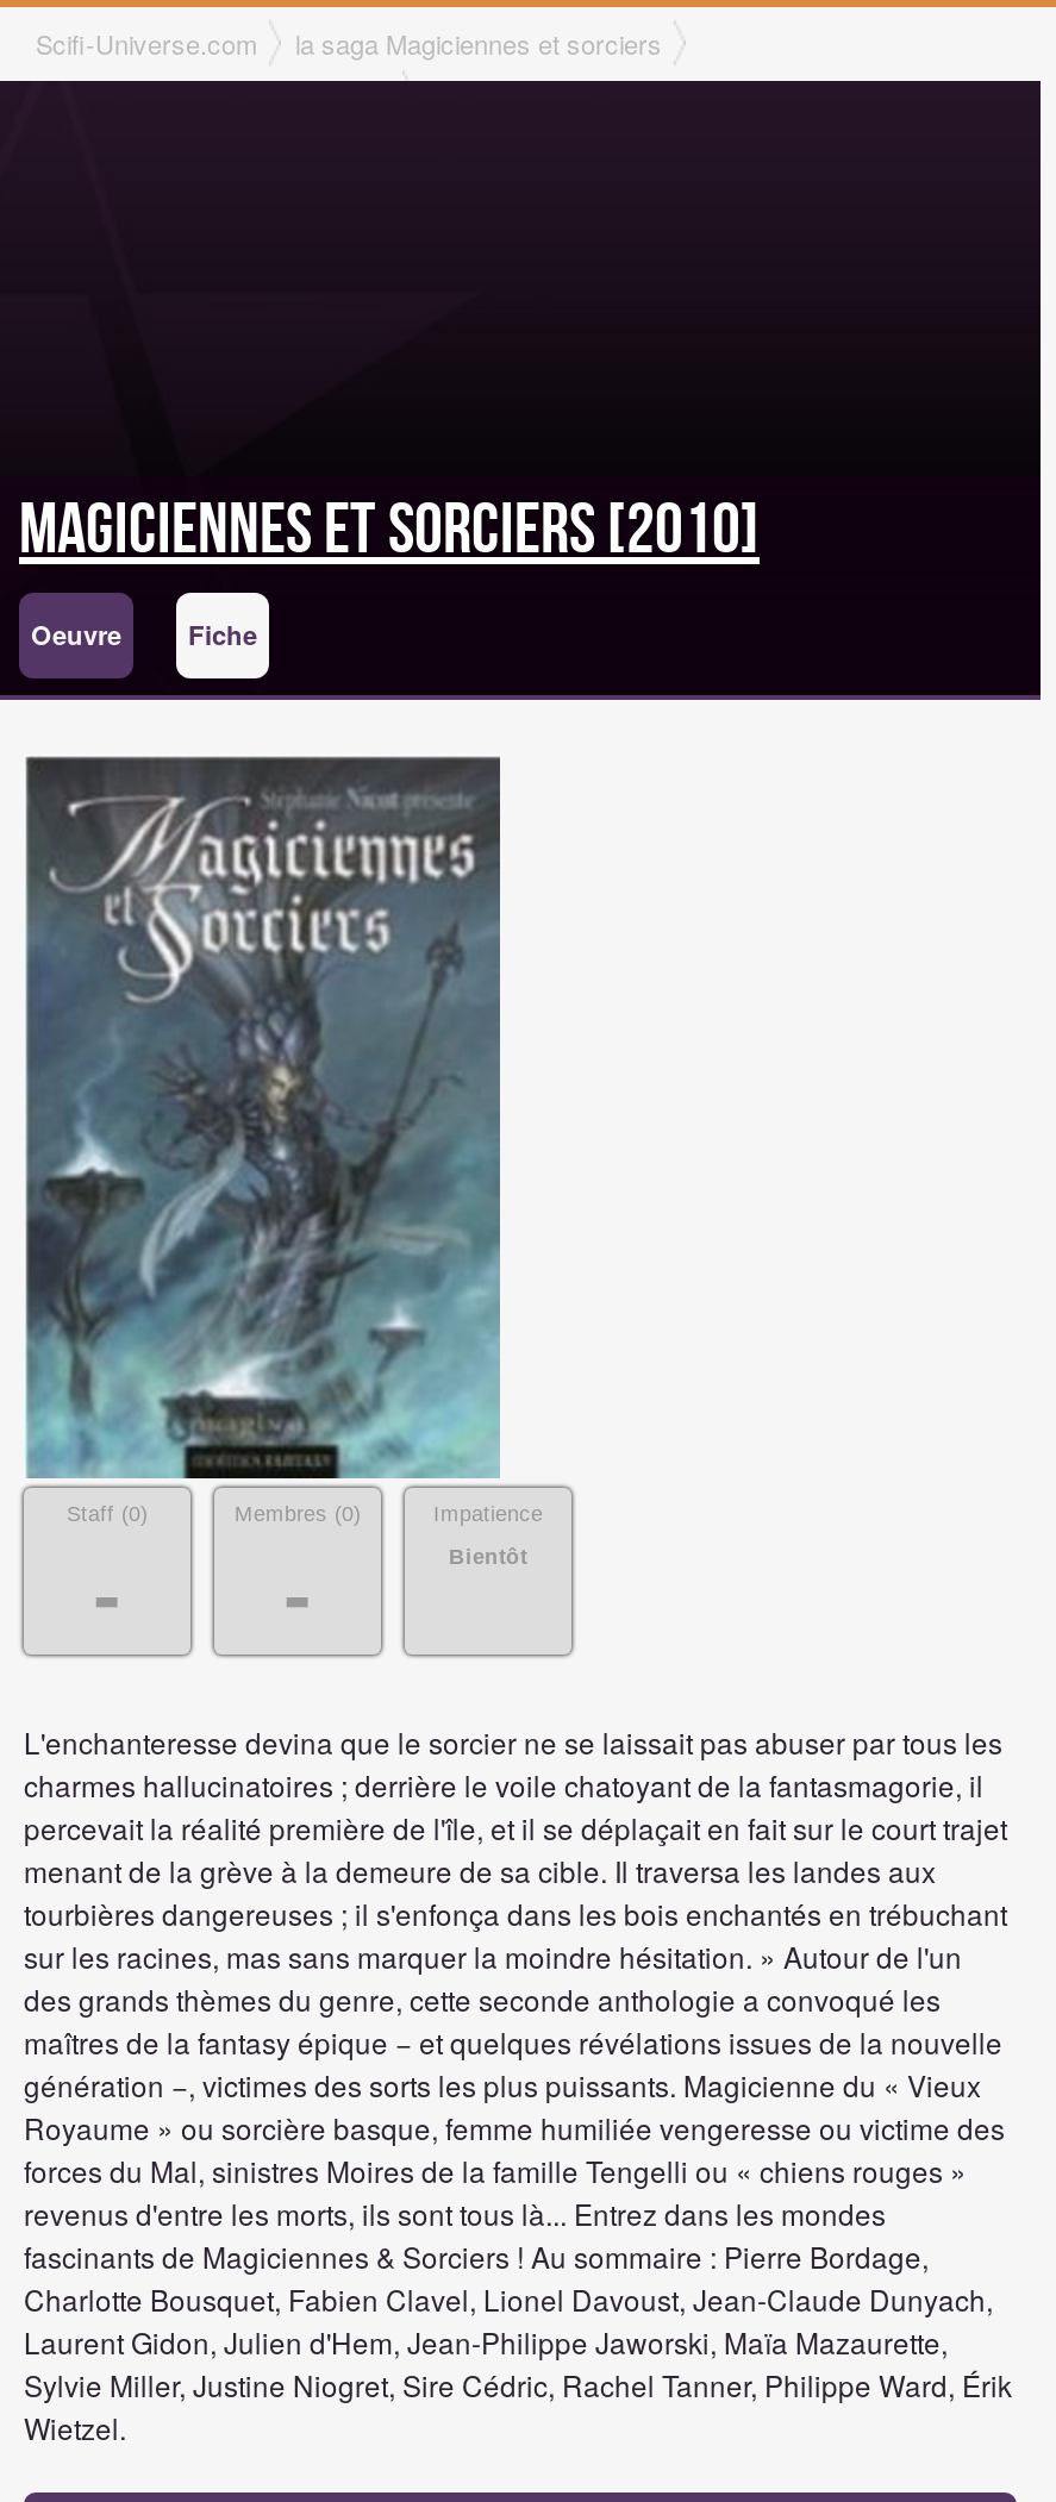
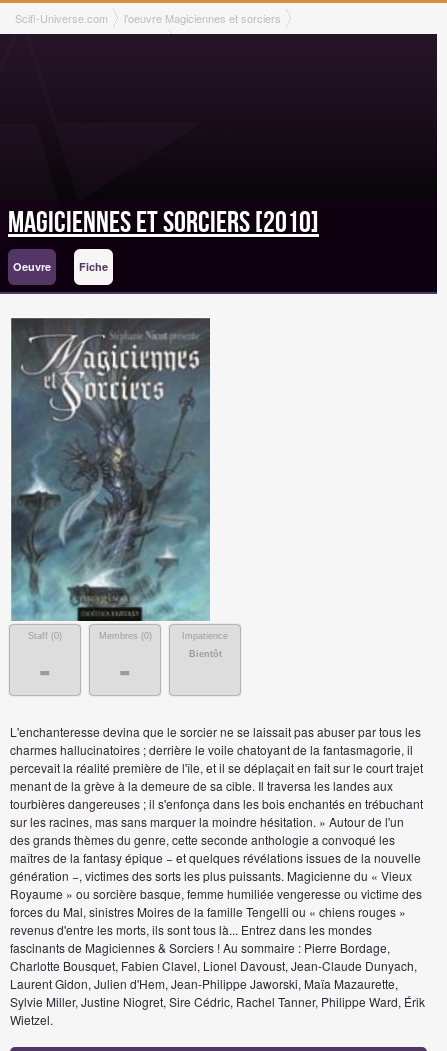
- la saga Magiciennes et sorciers
+ l'oeuvre Magiciennes et sorciers
